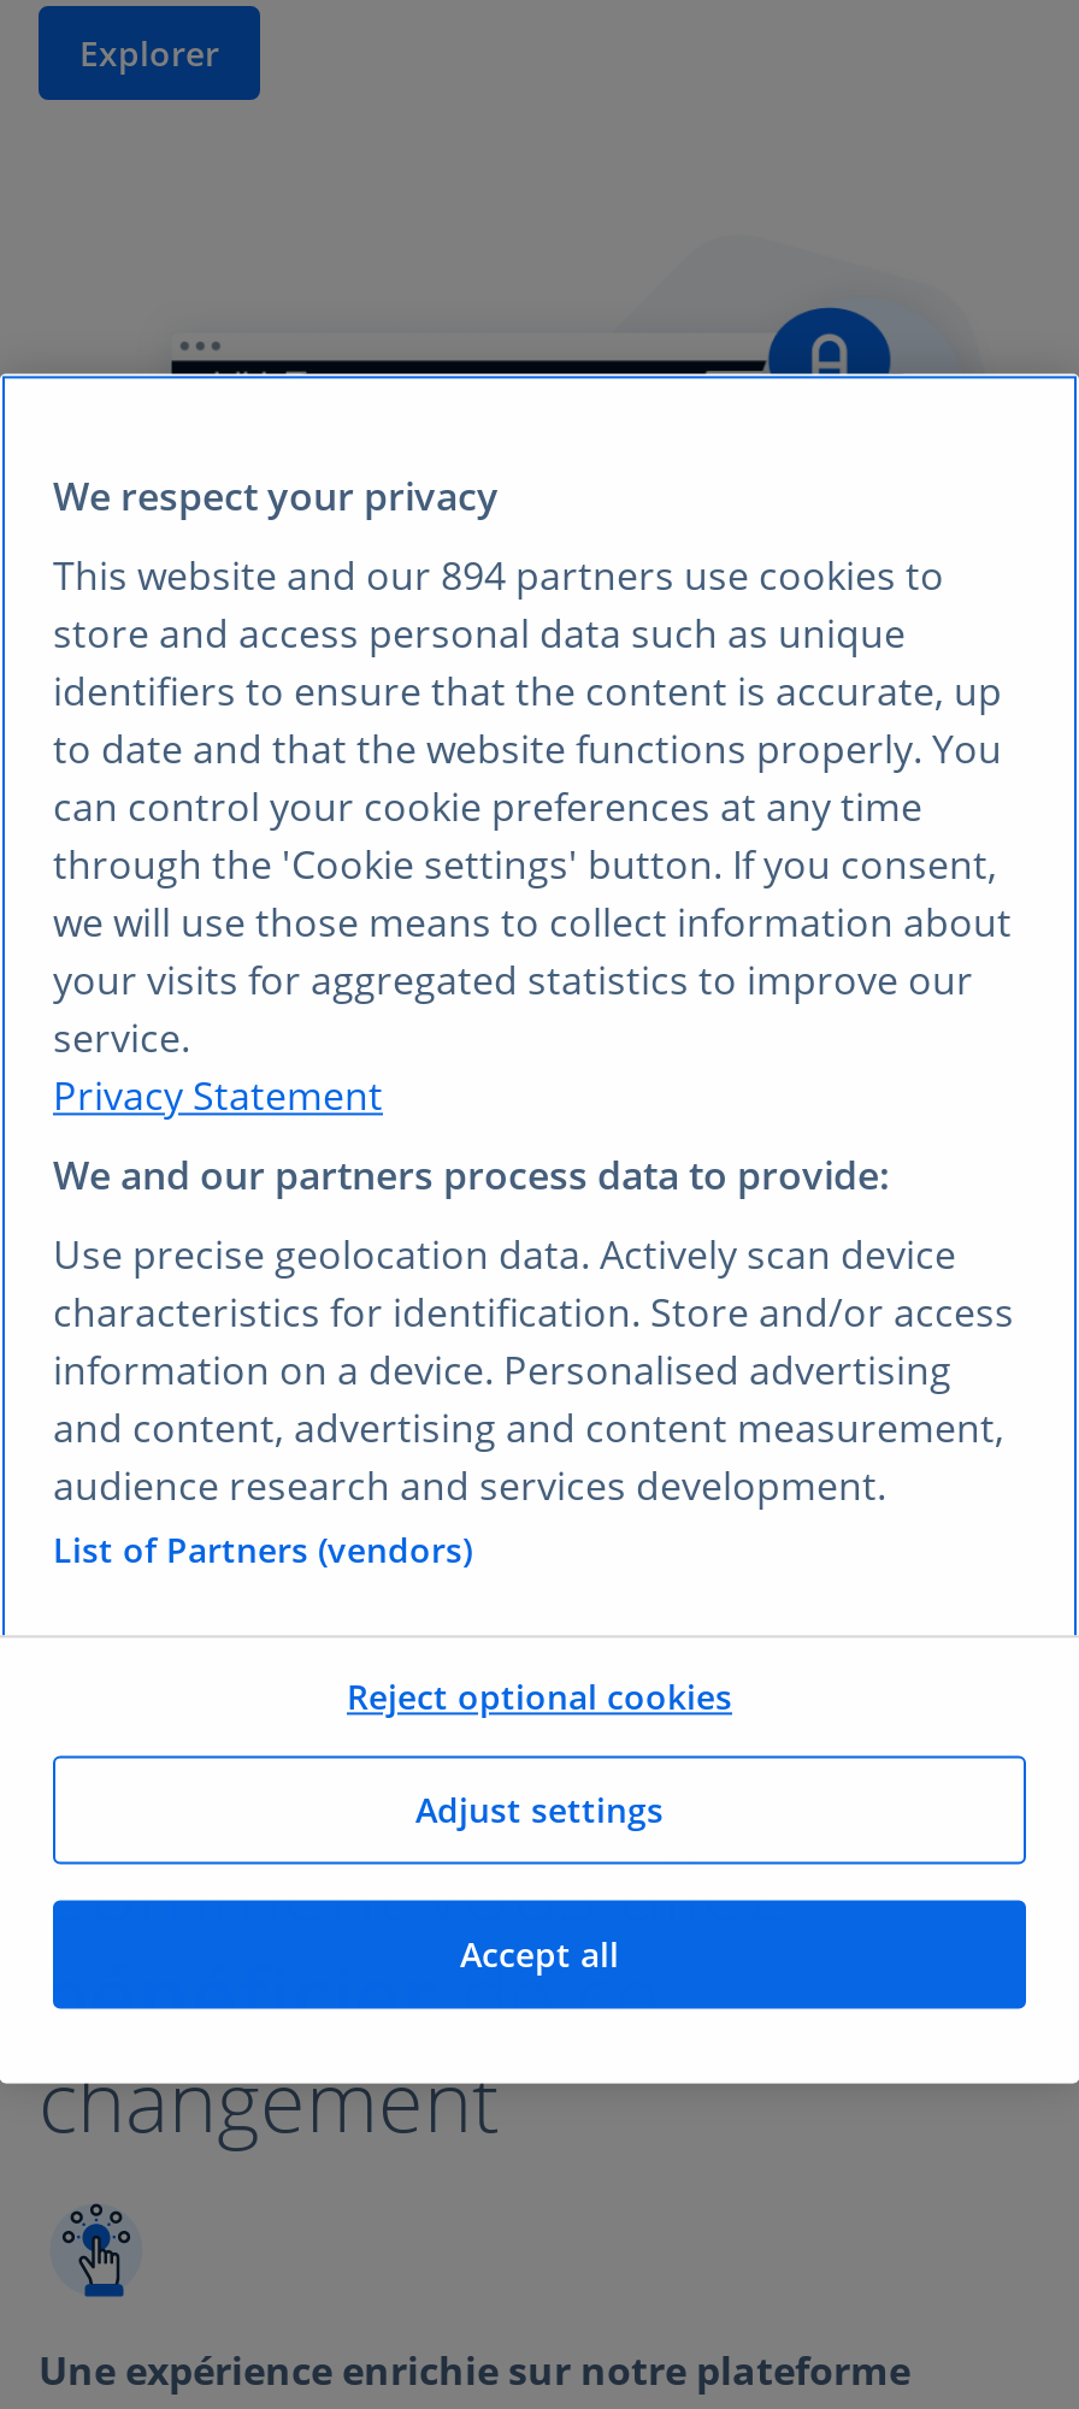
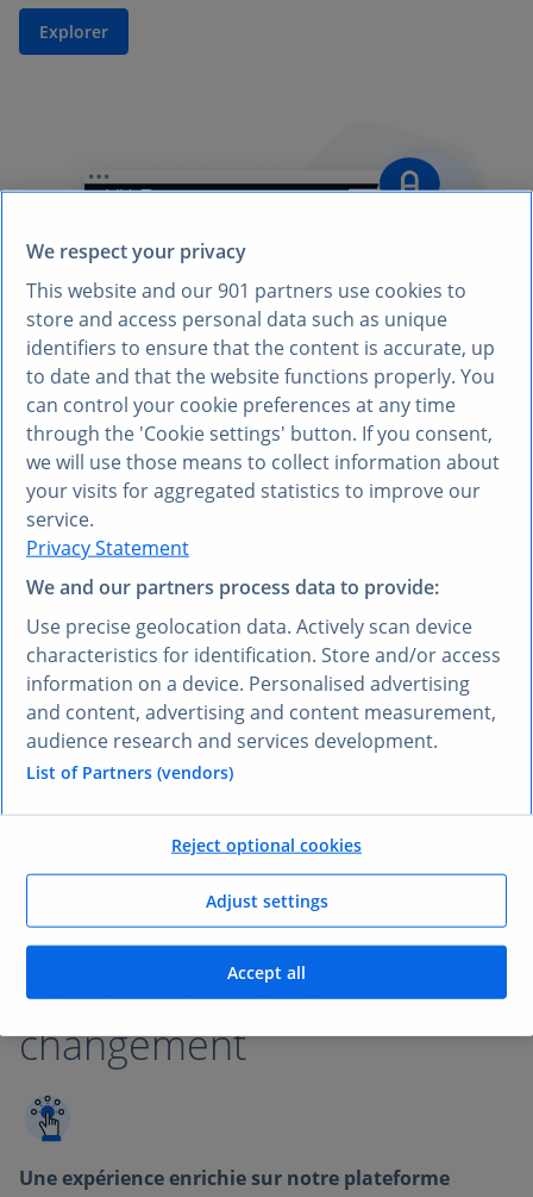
- This website and our 894 partners use cookies to
+ This website and our 901 partners use cookies to
